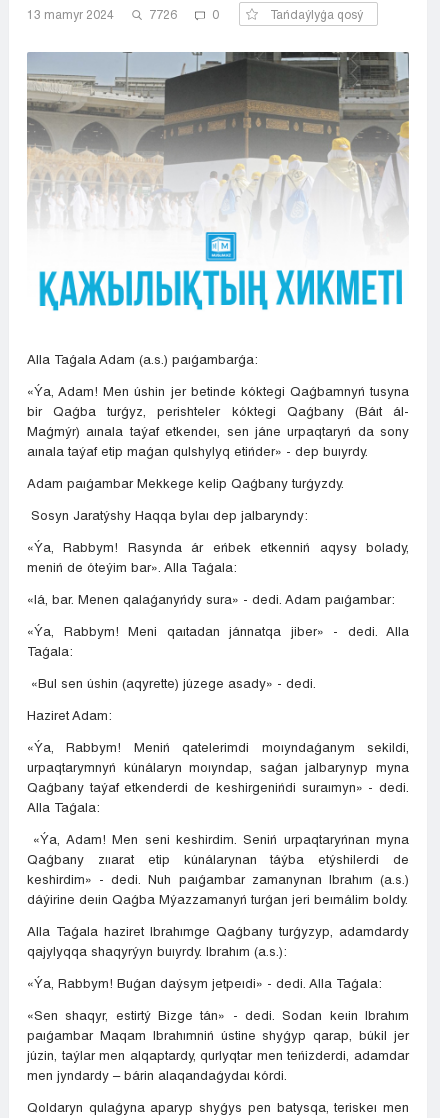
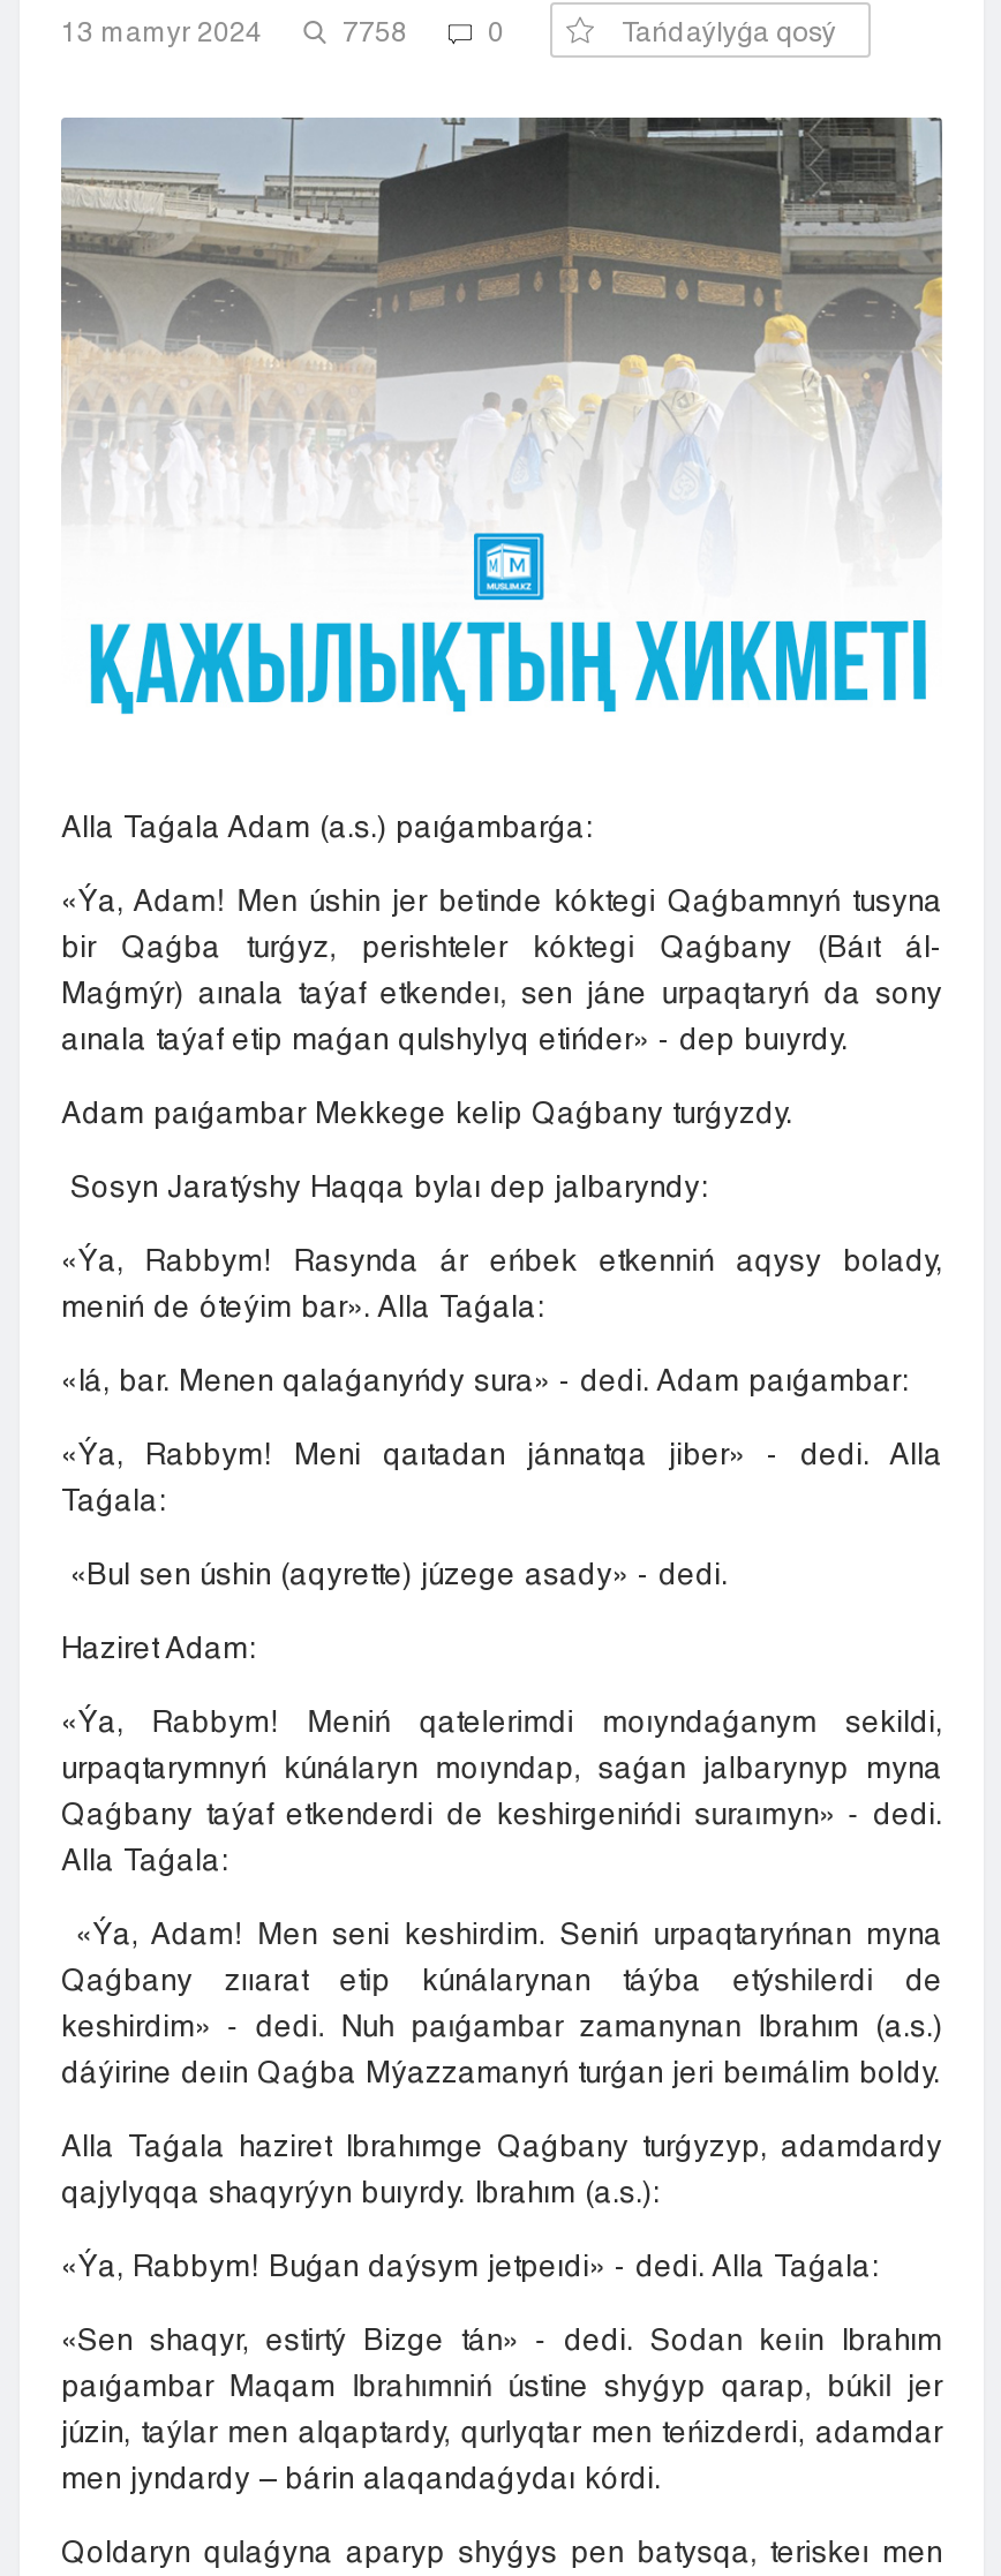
- 7726
+ 7758
